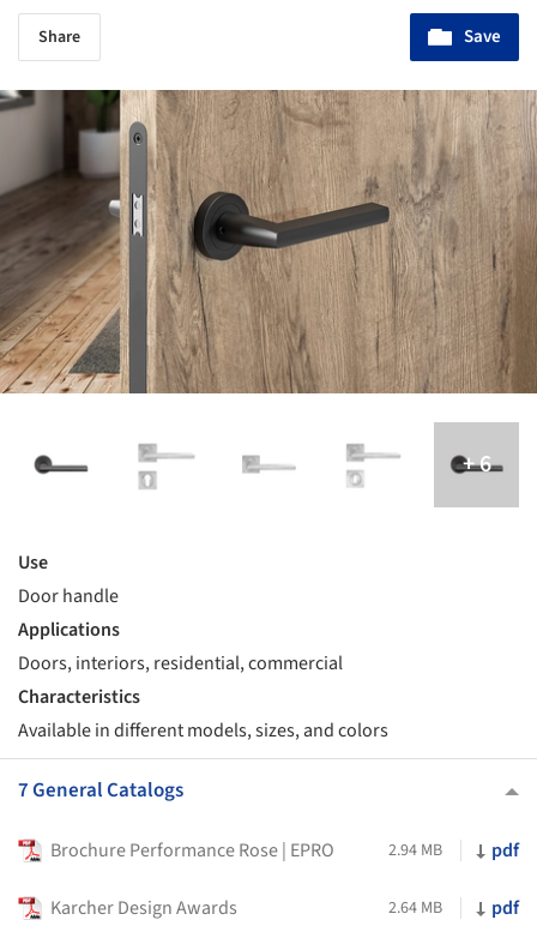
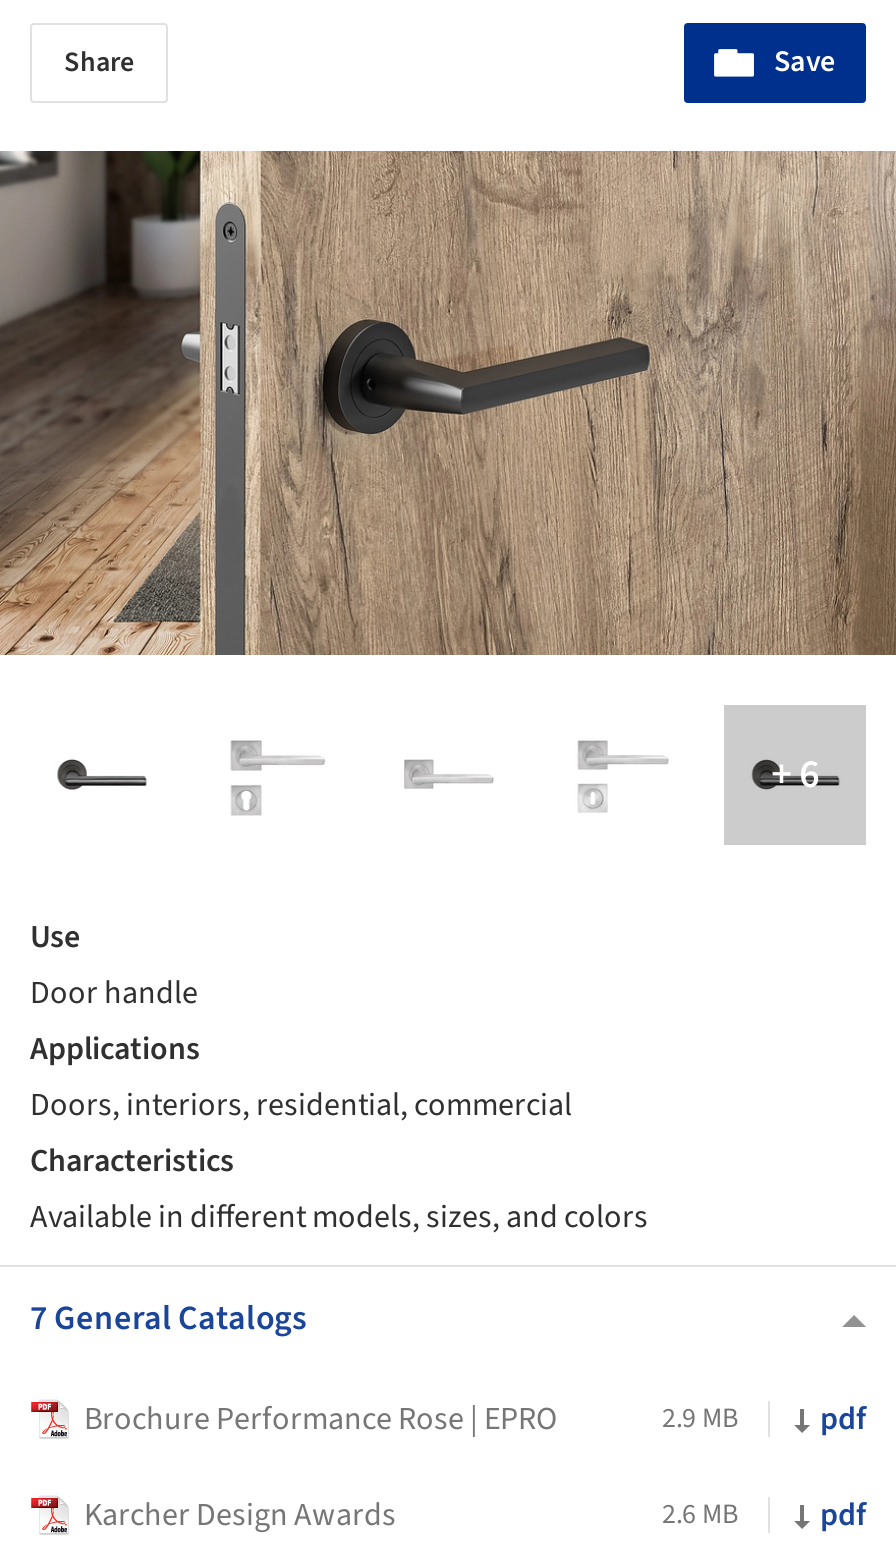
- 2.94 MB
+ 2.9 MB

- 2.64 MB
+ 2.6 MB
